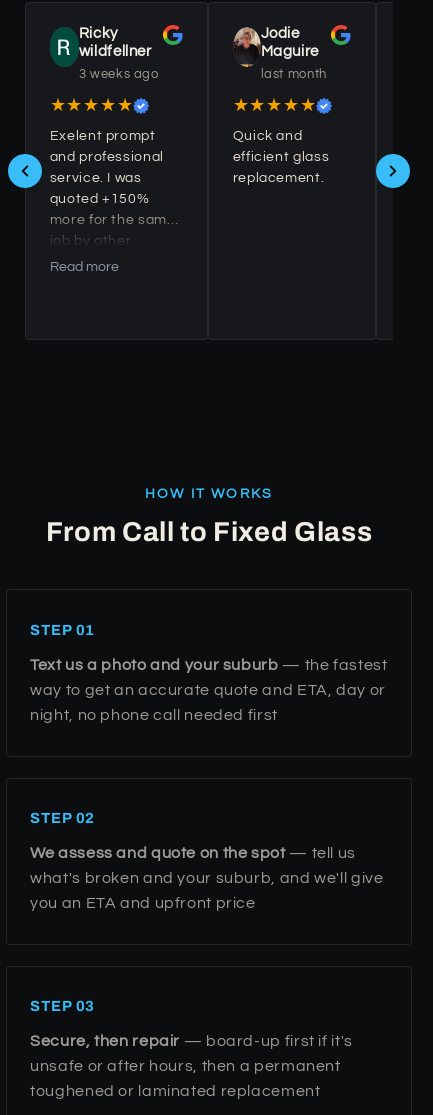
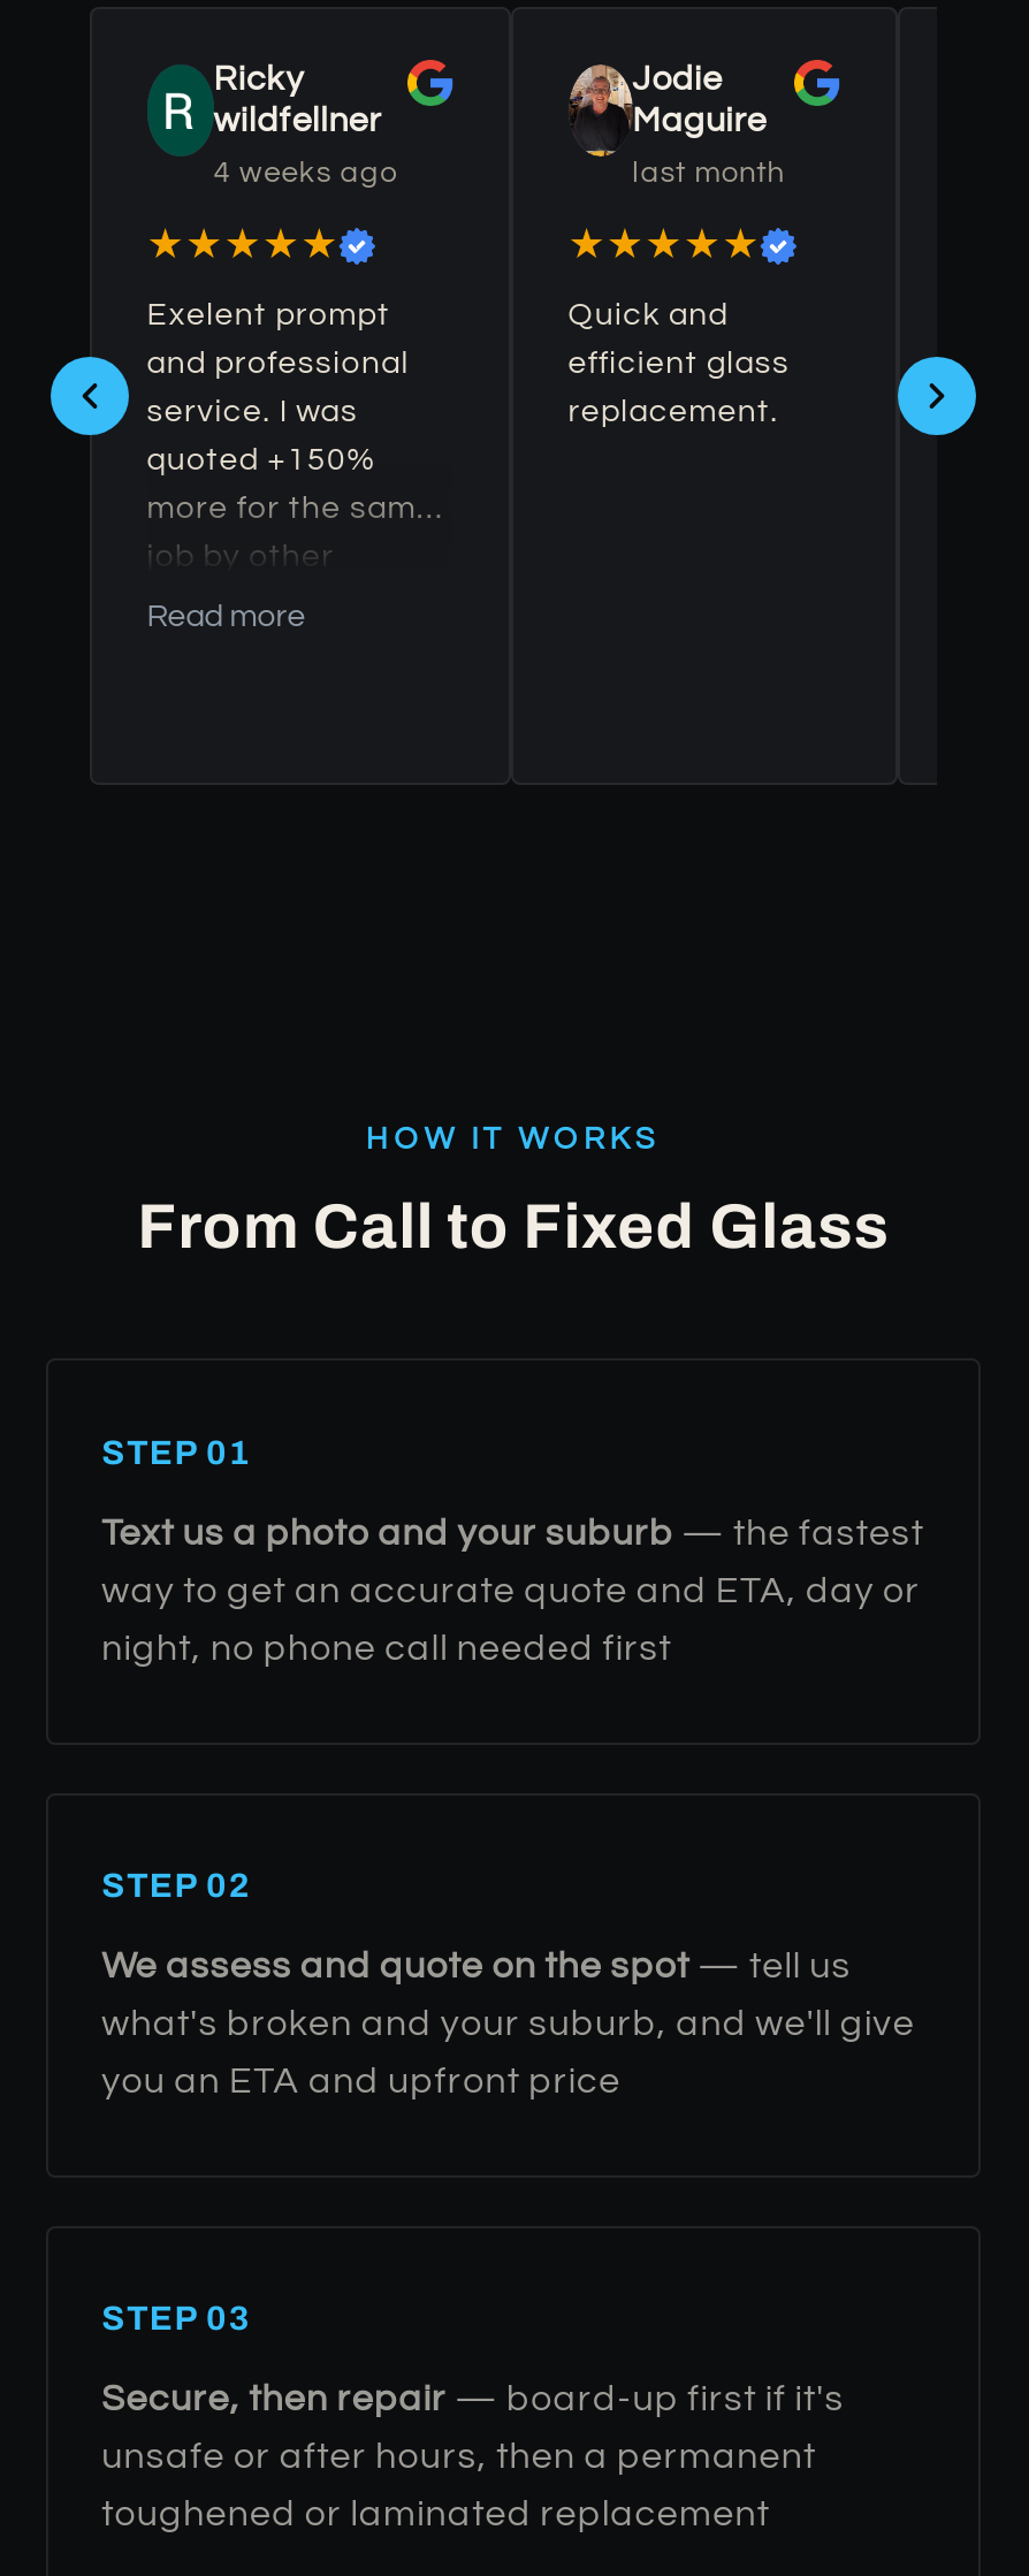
- 3 weeks ago
+ 4 weeks ago
